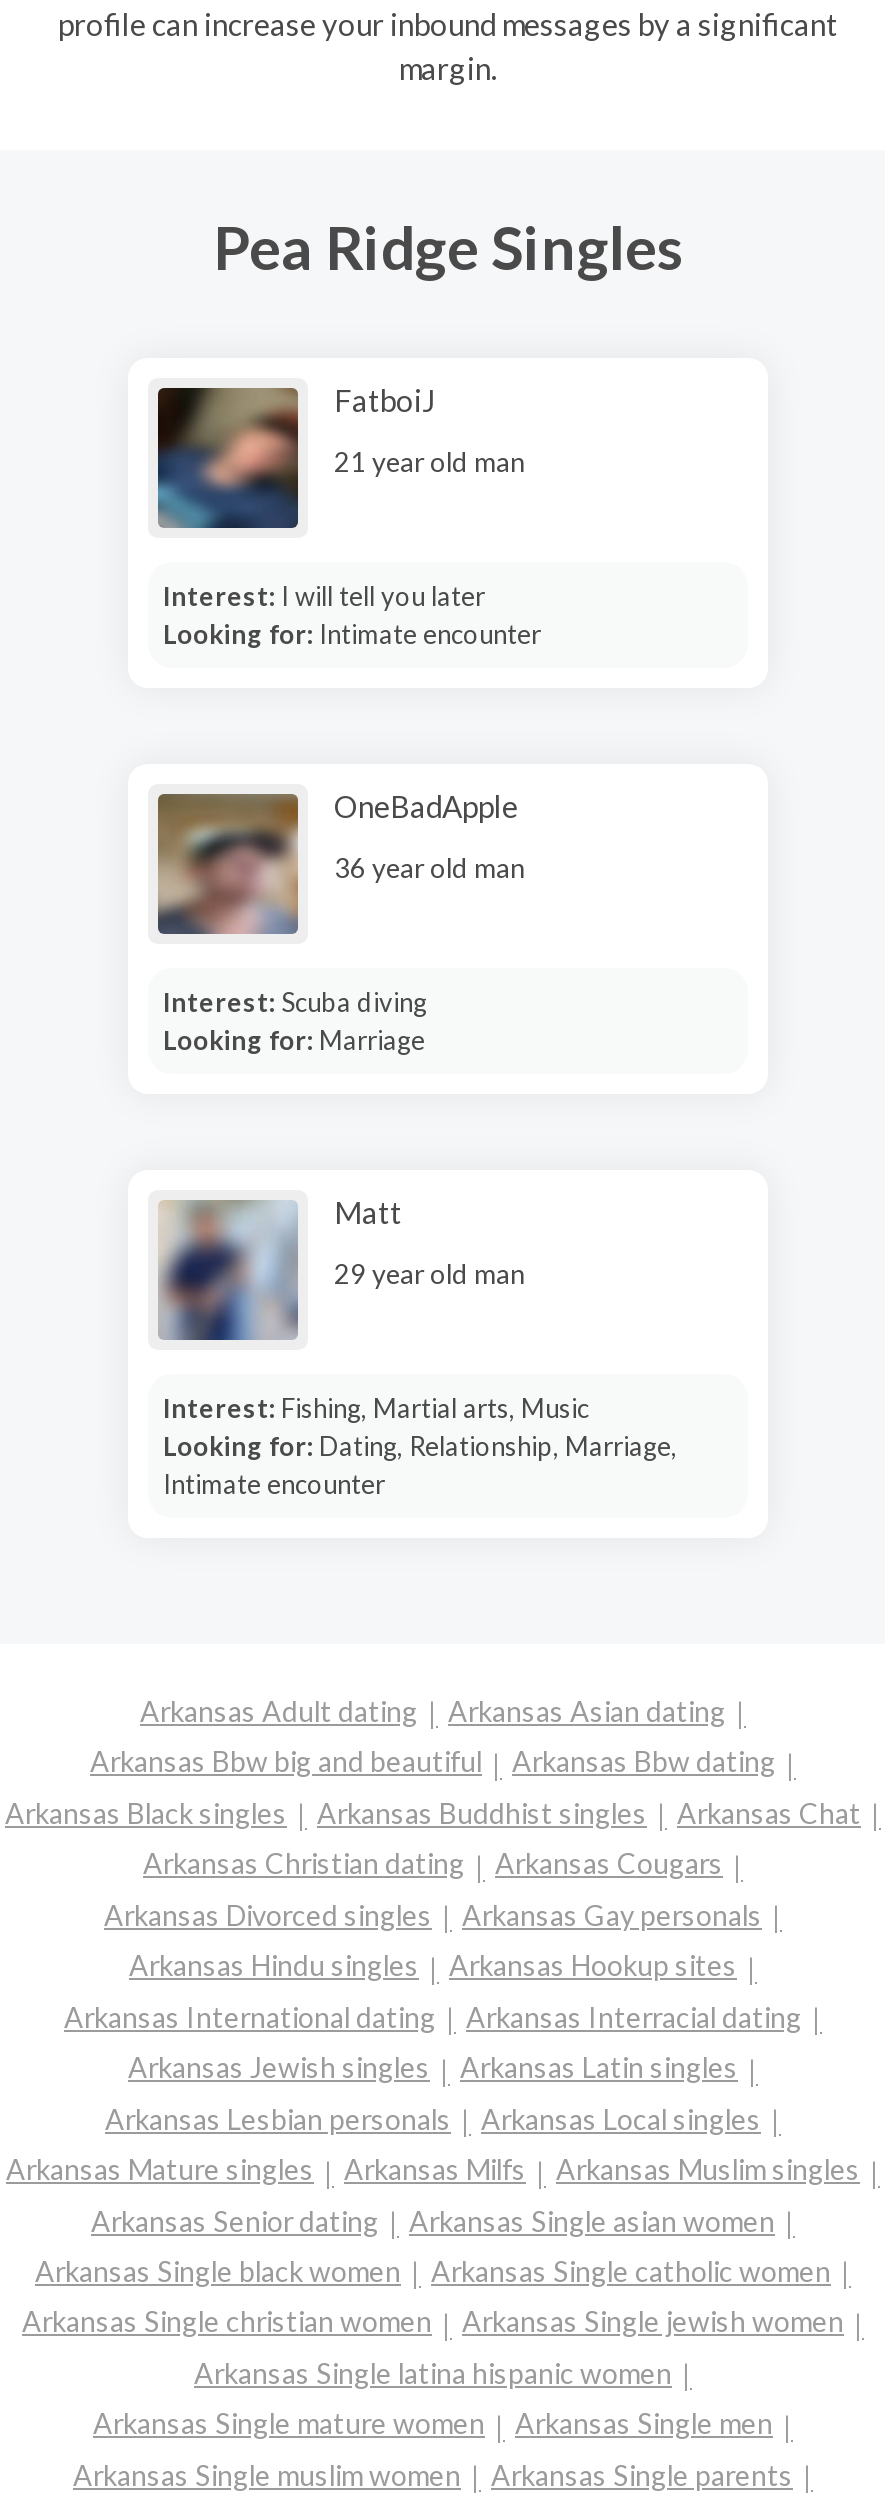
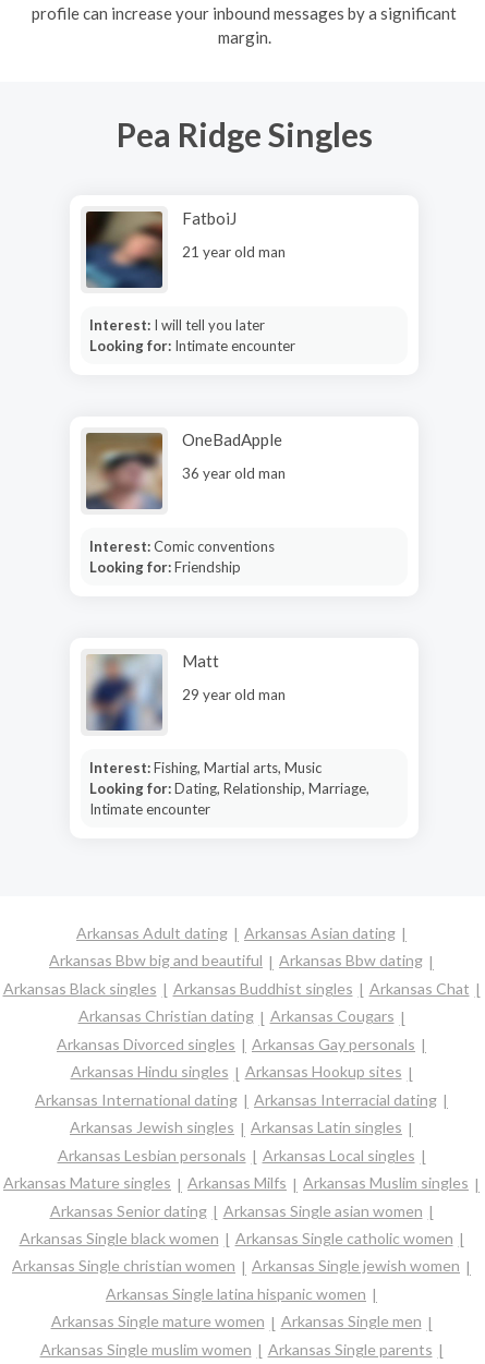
- Interest: Scuba diving
+ Interest: Comic conventions

- Looking for: Marriage
+ Looking for: Friendship
